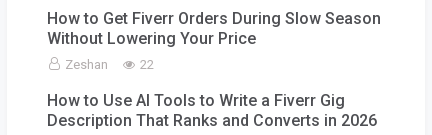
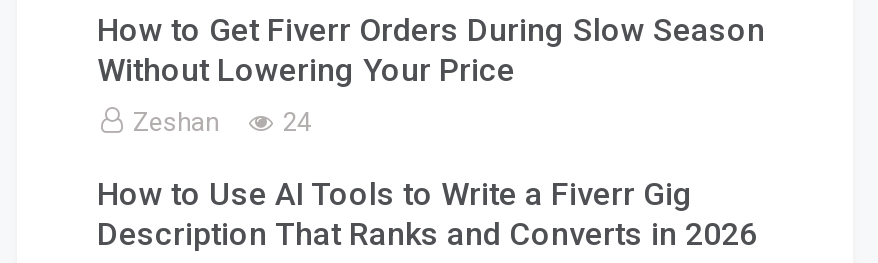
- 22
+ 24
